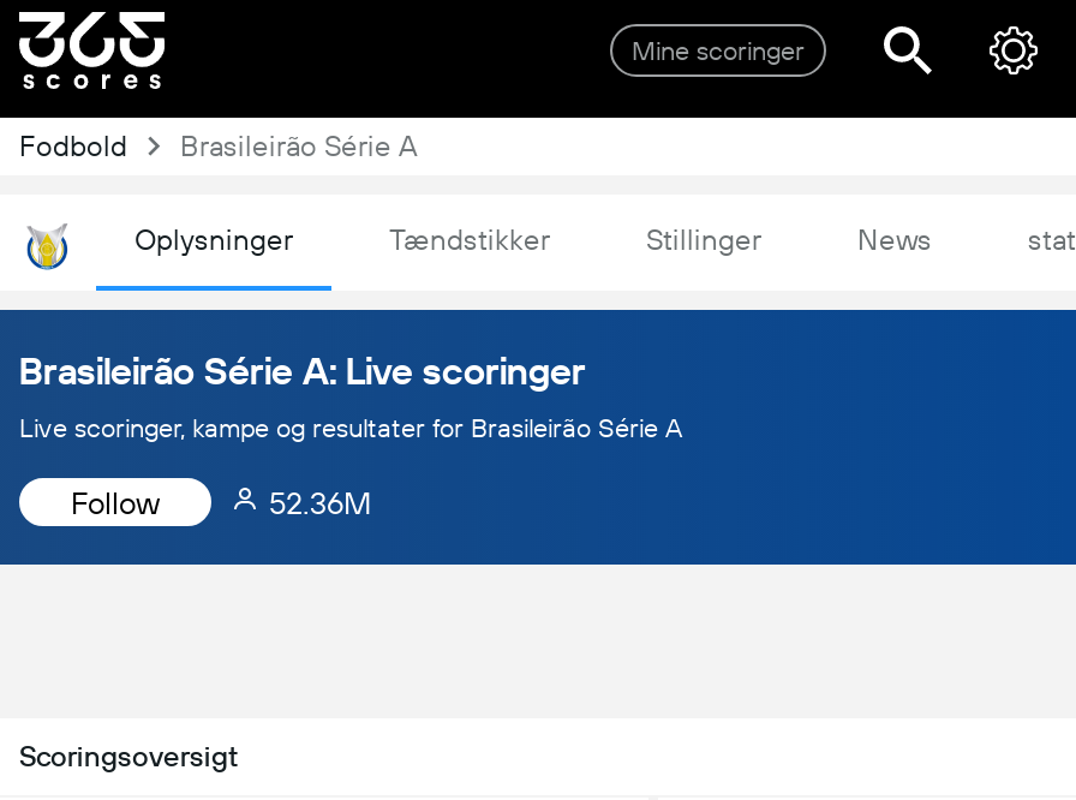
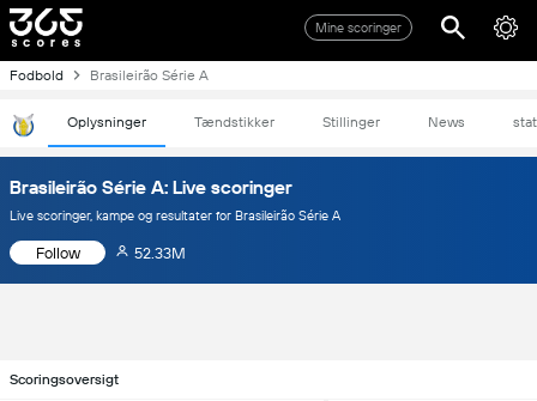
- 52.36M
+ 52.33M
